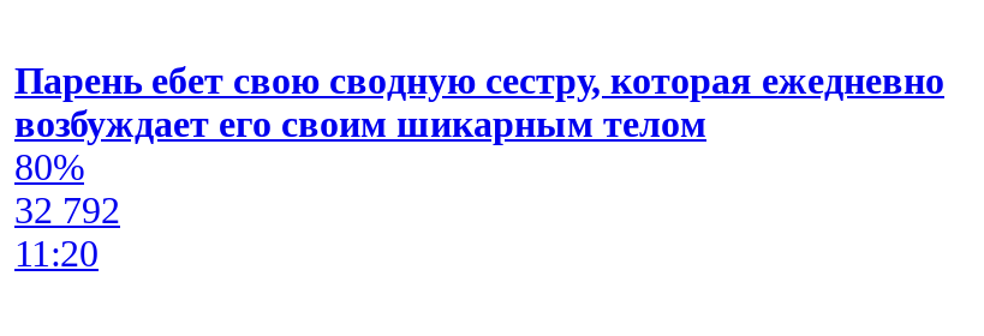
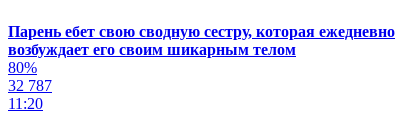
- 32 792
+ 32 787
